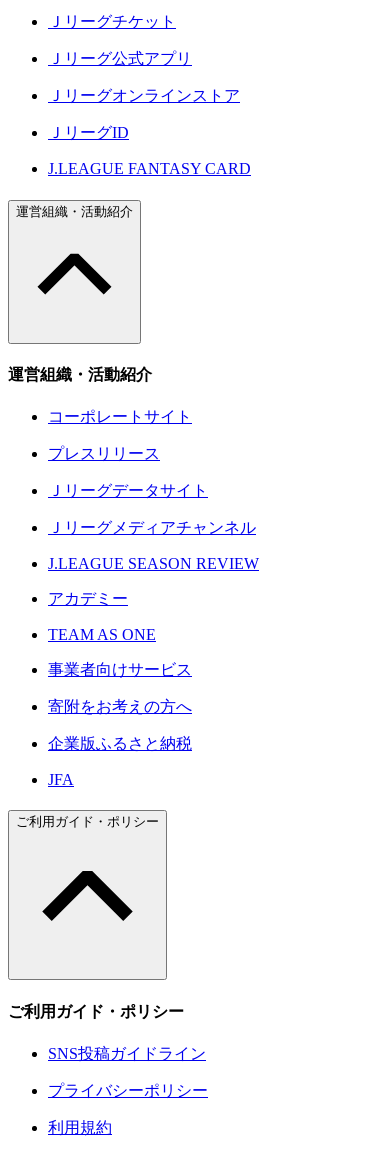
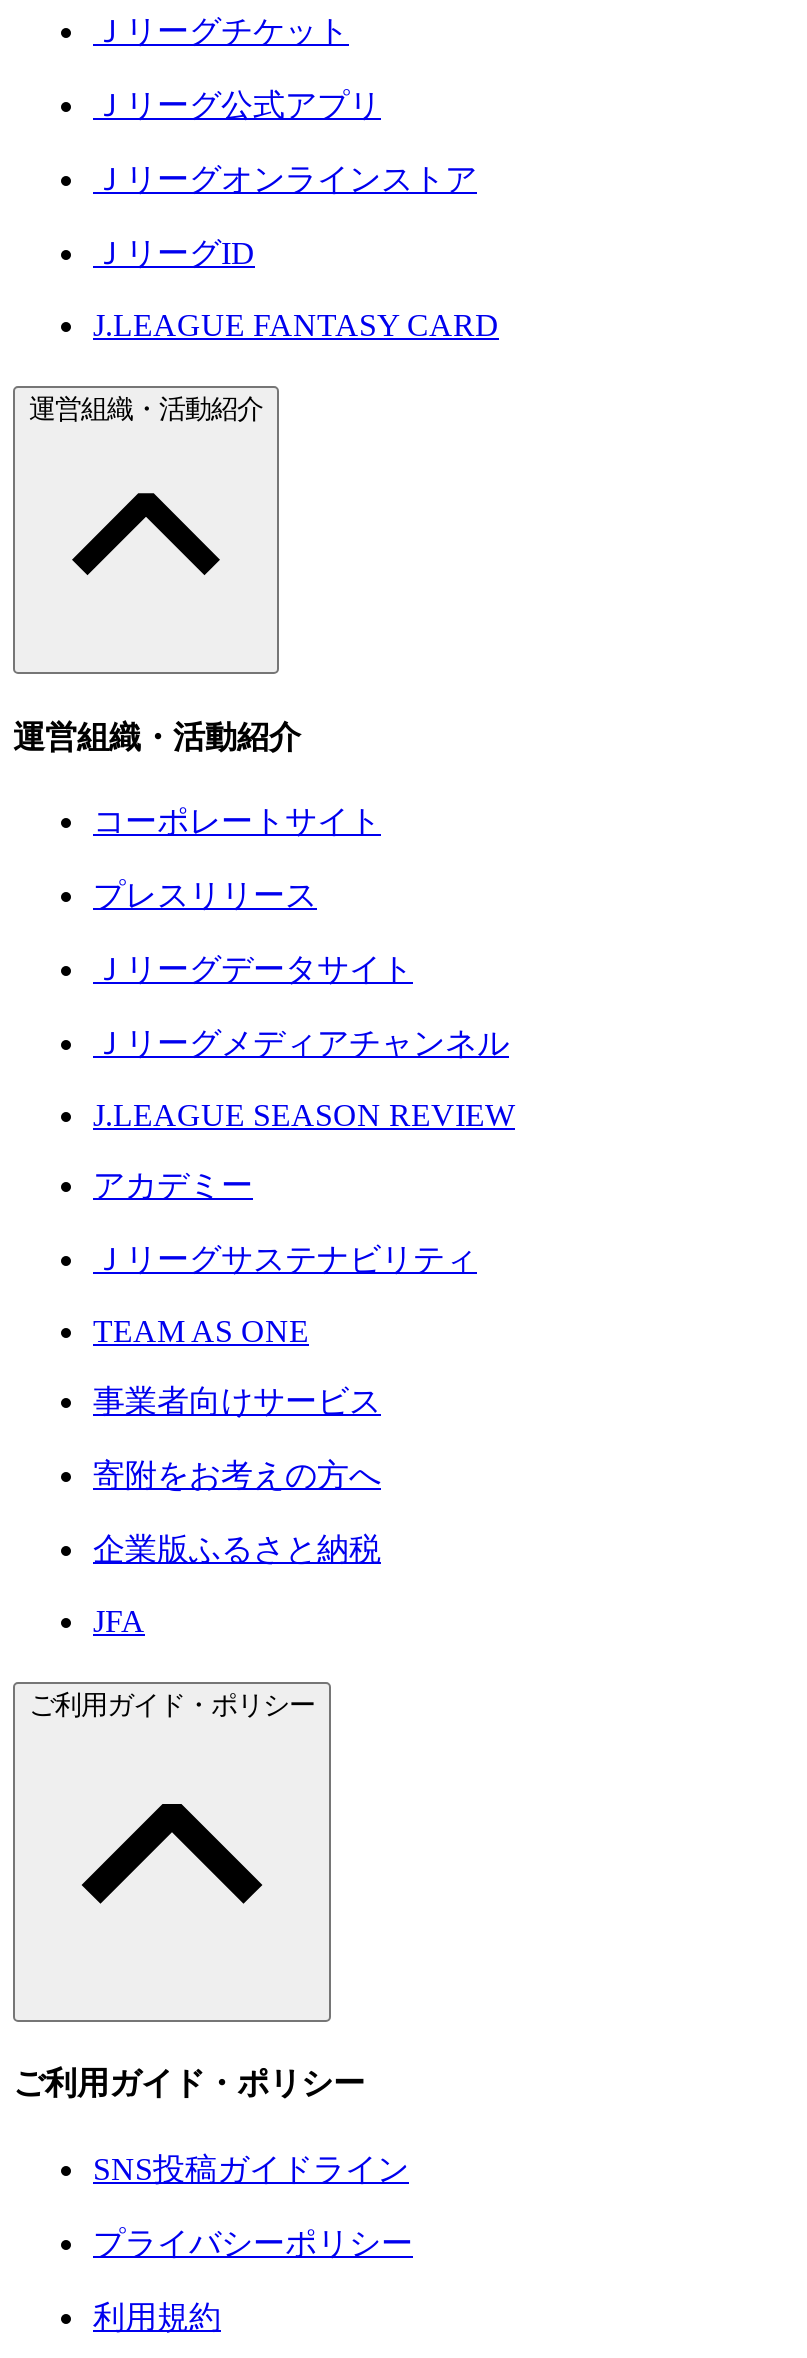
+ Ｊリーグサステナビリティ
